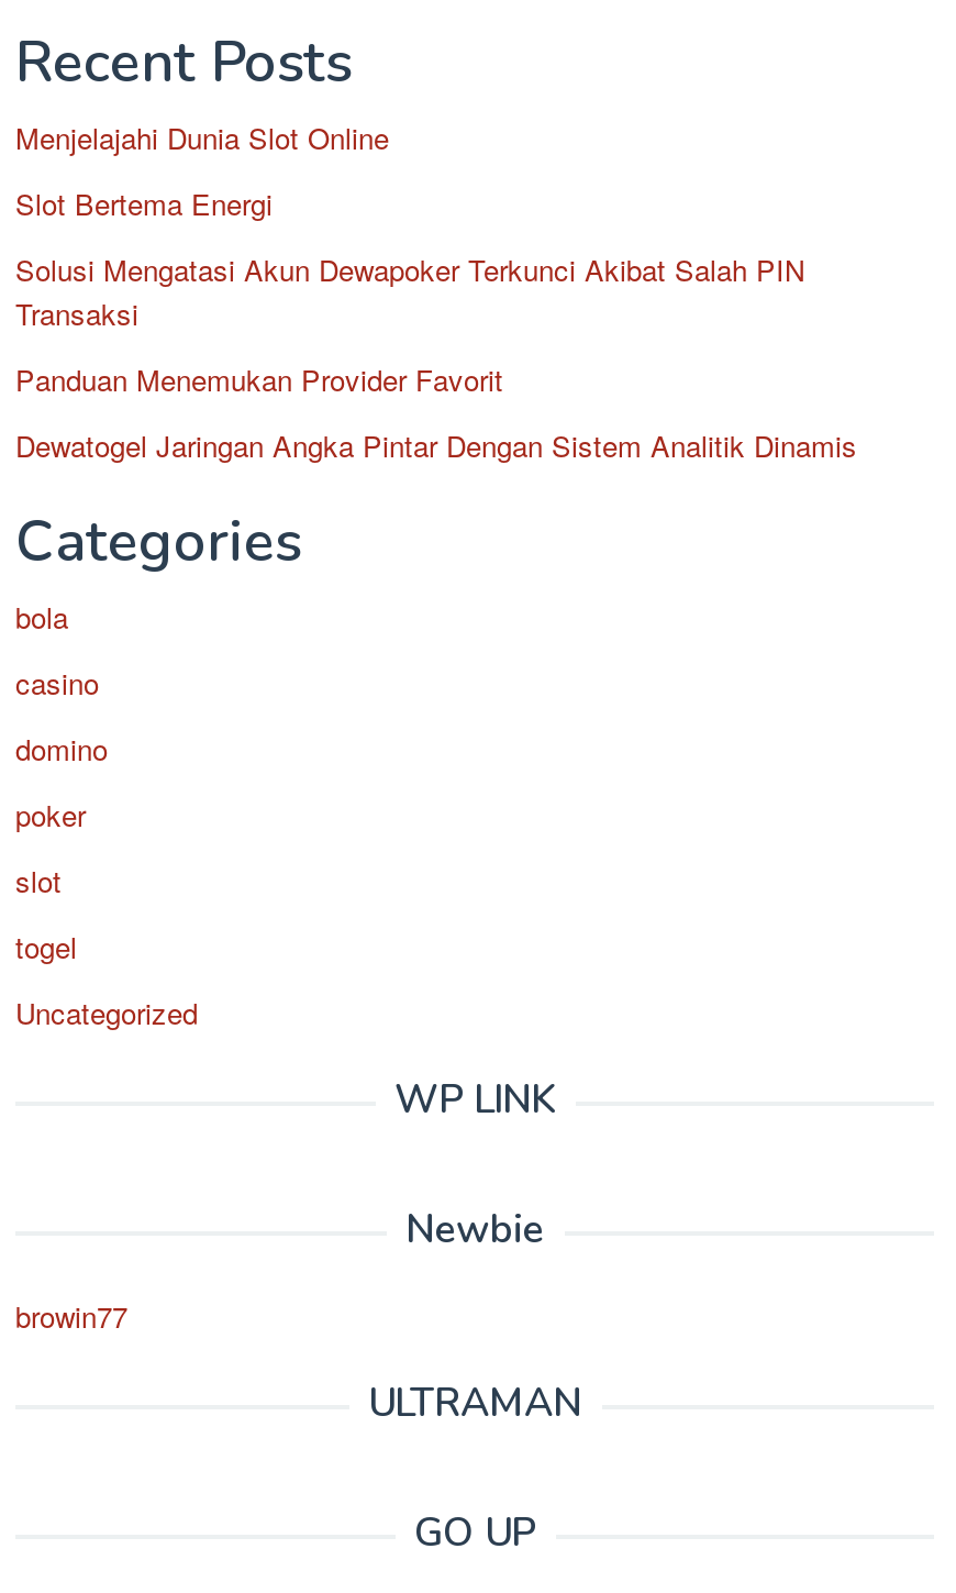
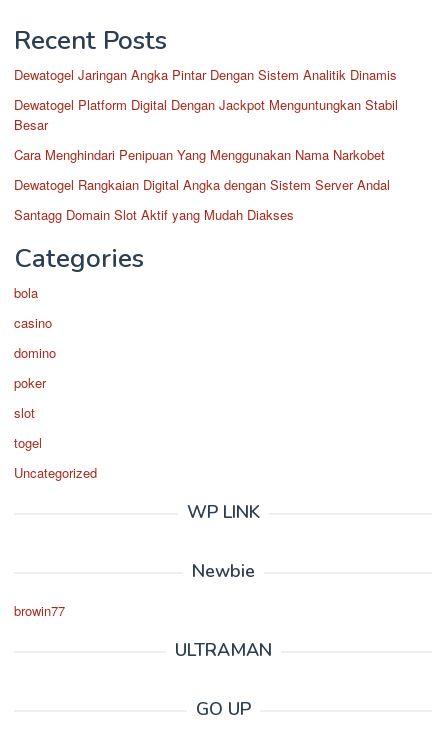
- Menjelajahi Dunia Slot Online
- Slot Bertema Energi
- Solusi Mengatasi Akun Dewapoker Terkunci Akibat Salah PIN
- Transaksi
- Panduan Menemukan Provider Favorit

moved up: Dewatogel Jaringan Angka Pintar Dengan Sistem Analitik Dinamis

+ Dewatogel Platform Digital Dengan Jackpot Menguntungkan Stabil
+ Besar
+ Cara Menghindari Penipuan Yang Menggunakan Nama Narkobet
+ Dewatogel Rangkaian Digital Angka dengan Sistem Server Andal
+ Santagg Domain Slot Aktif yang Mudah Diakses
